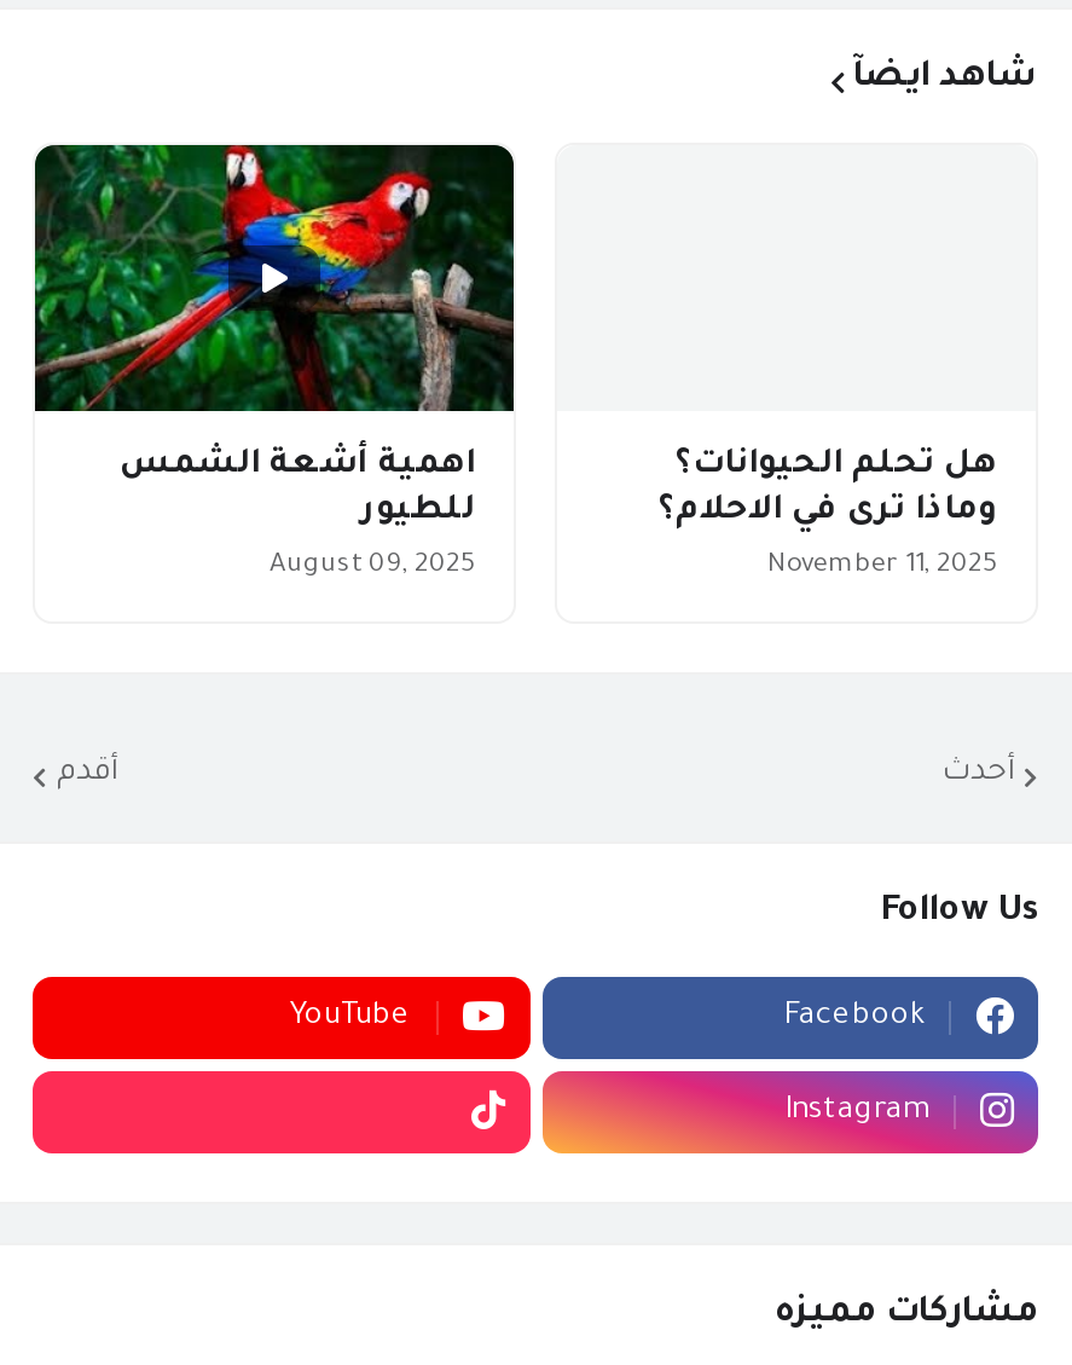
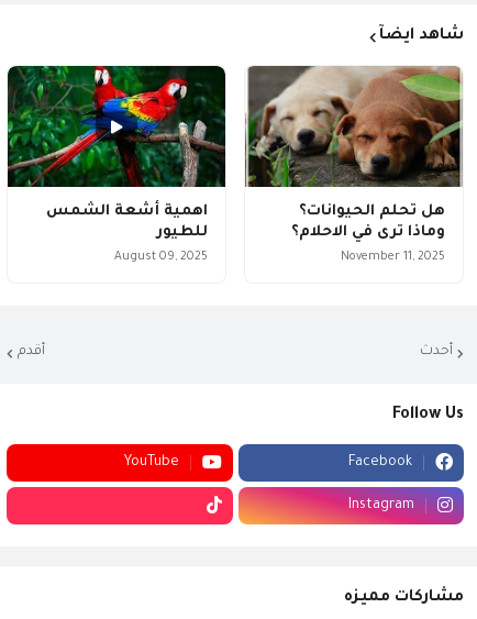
+ [image]
